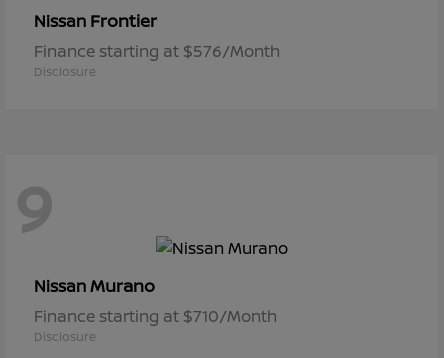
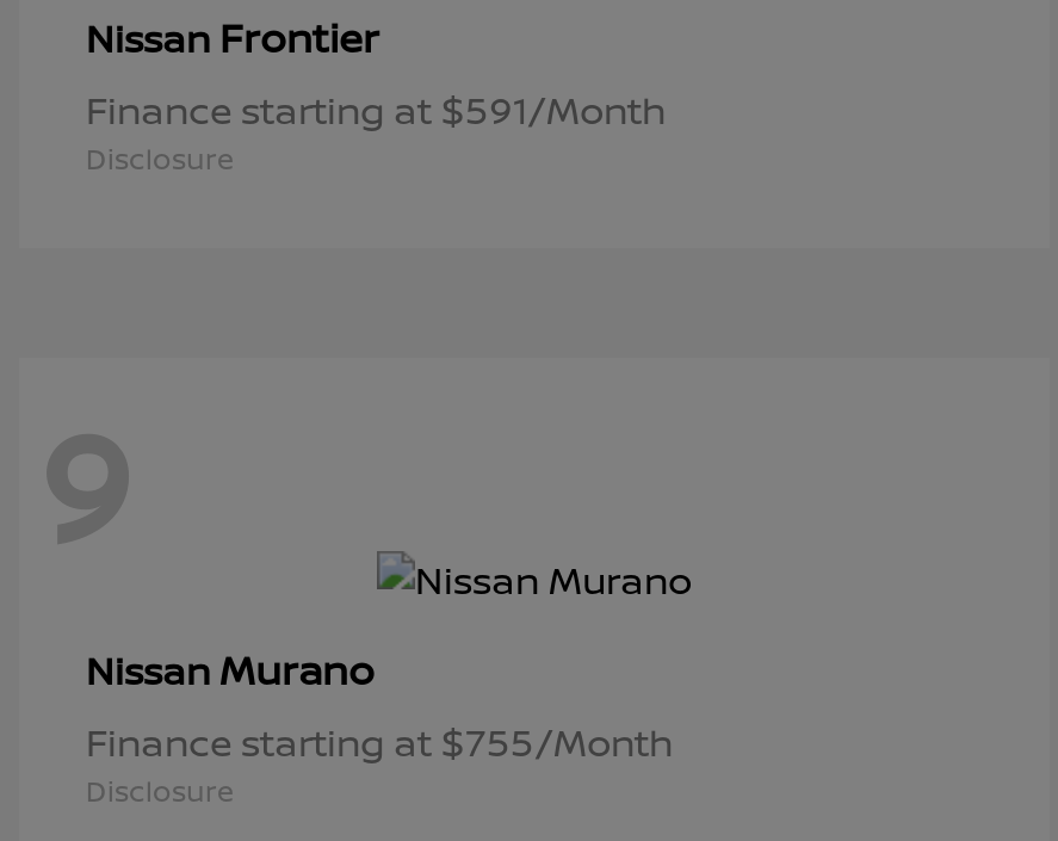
- Finance starting at $576/Month
+ Finance starting at $591/Month

- Finance starting at $710/Month
+ Finance starting at $755/Month
